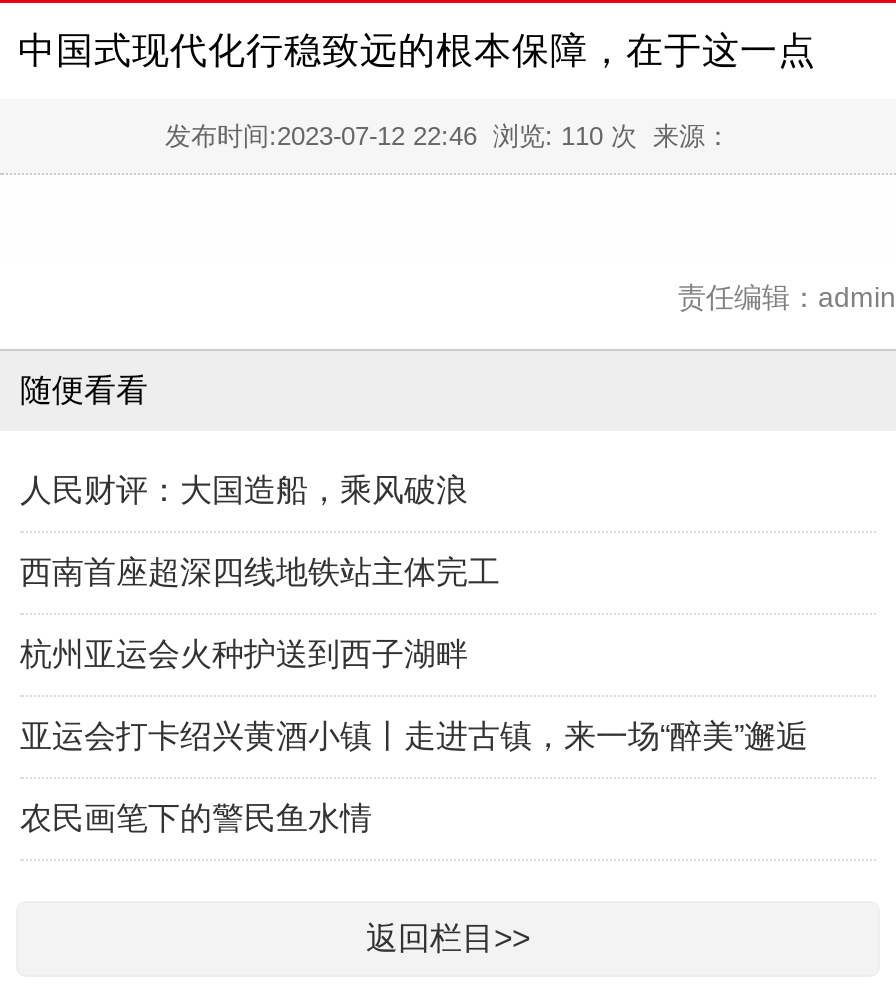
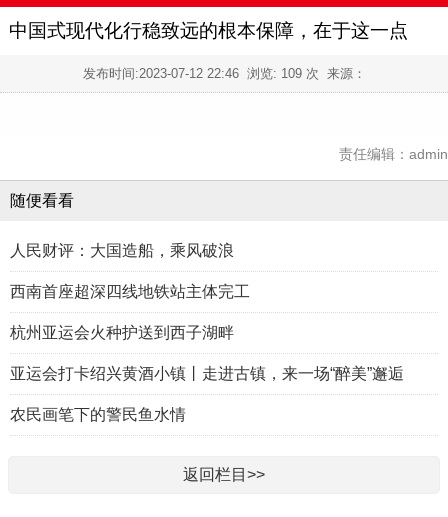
- 发布时间:2023-07-12 22:46浏览: 110 次 来源：
+ 发布时间:2023-07-12 22:46浏览: 109 次 来源：
